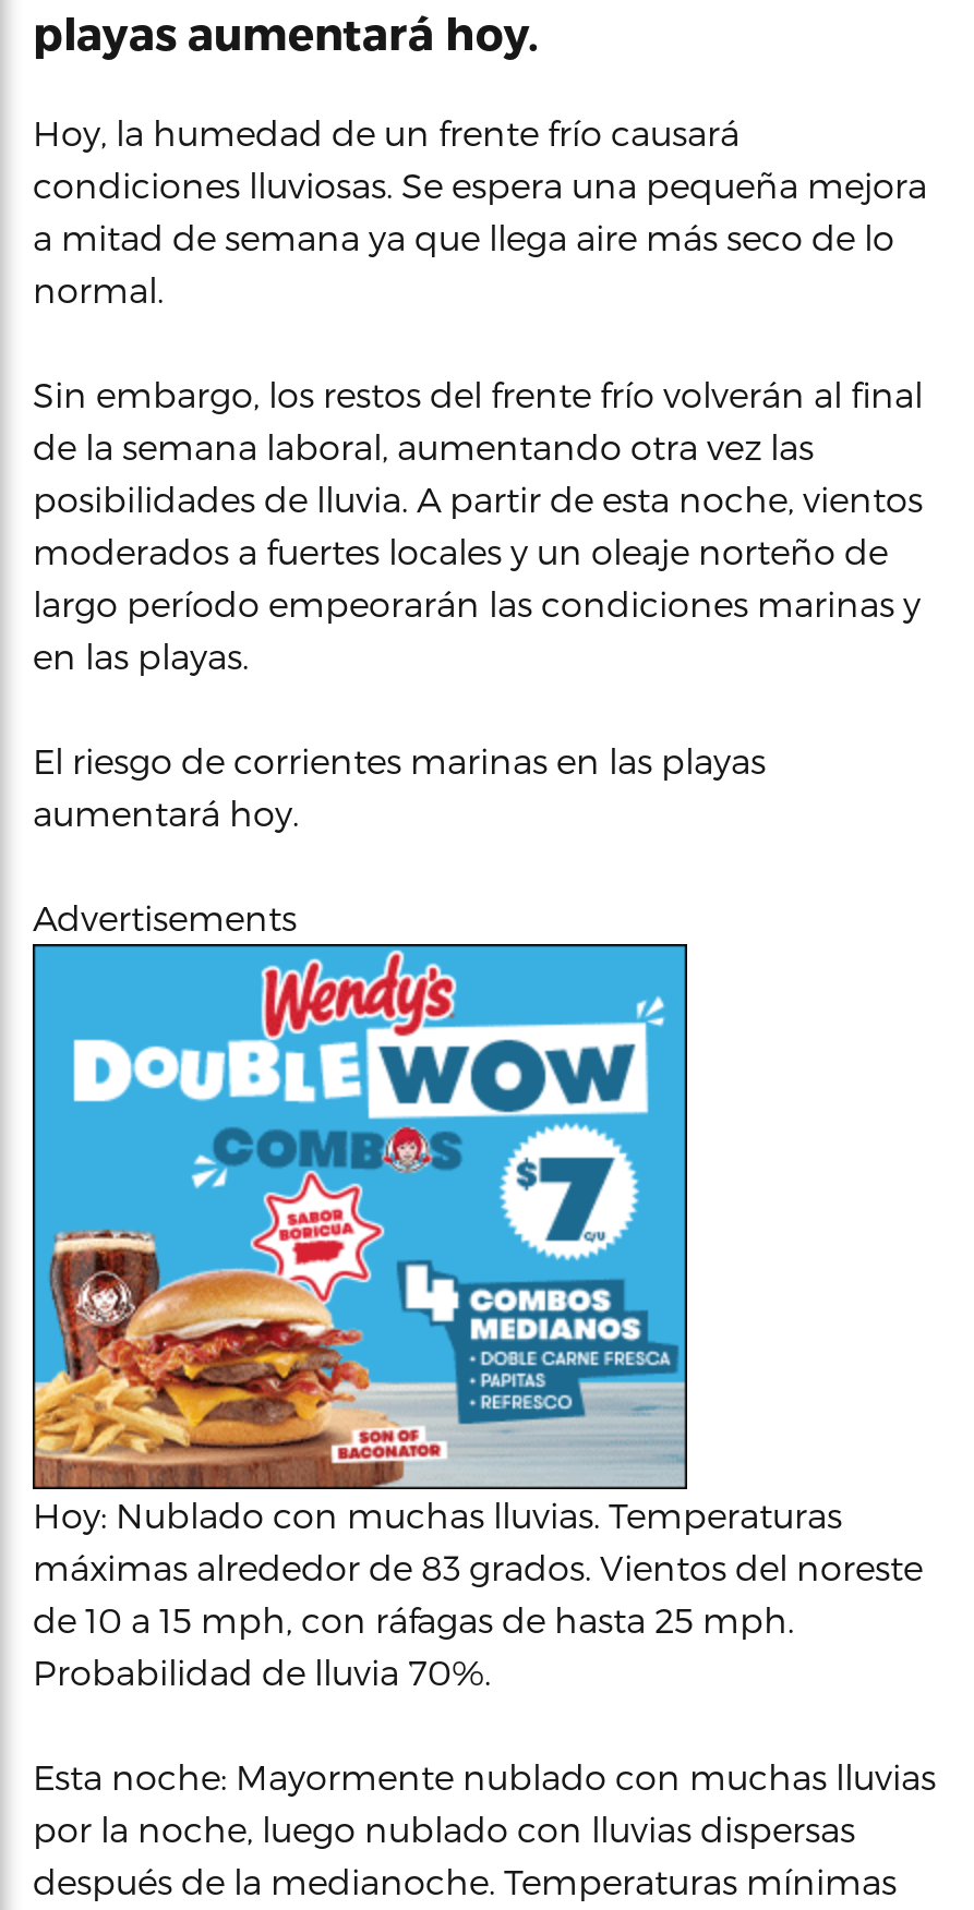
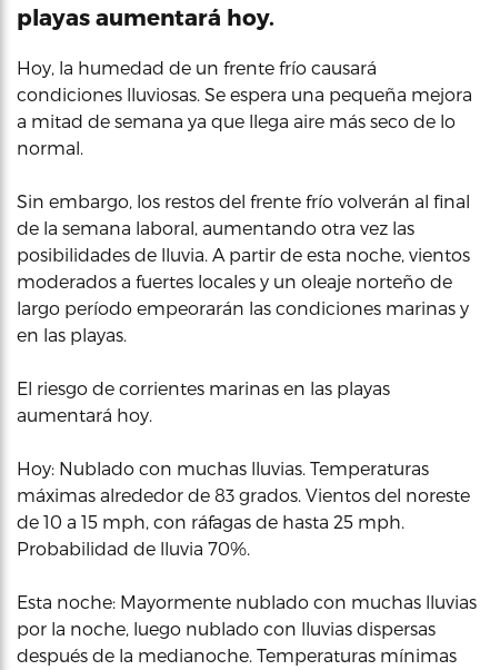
- Advertisements

- [image]
